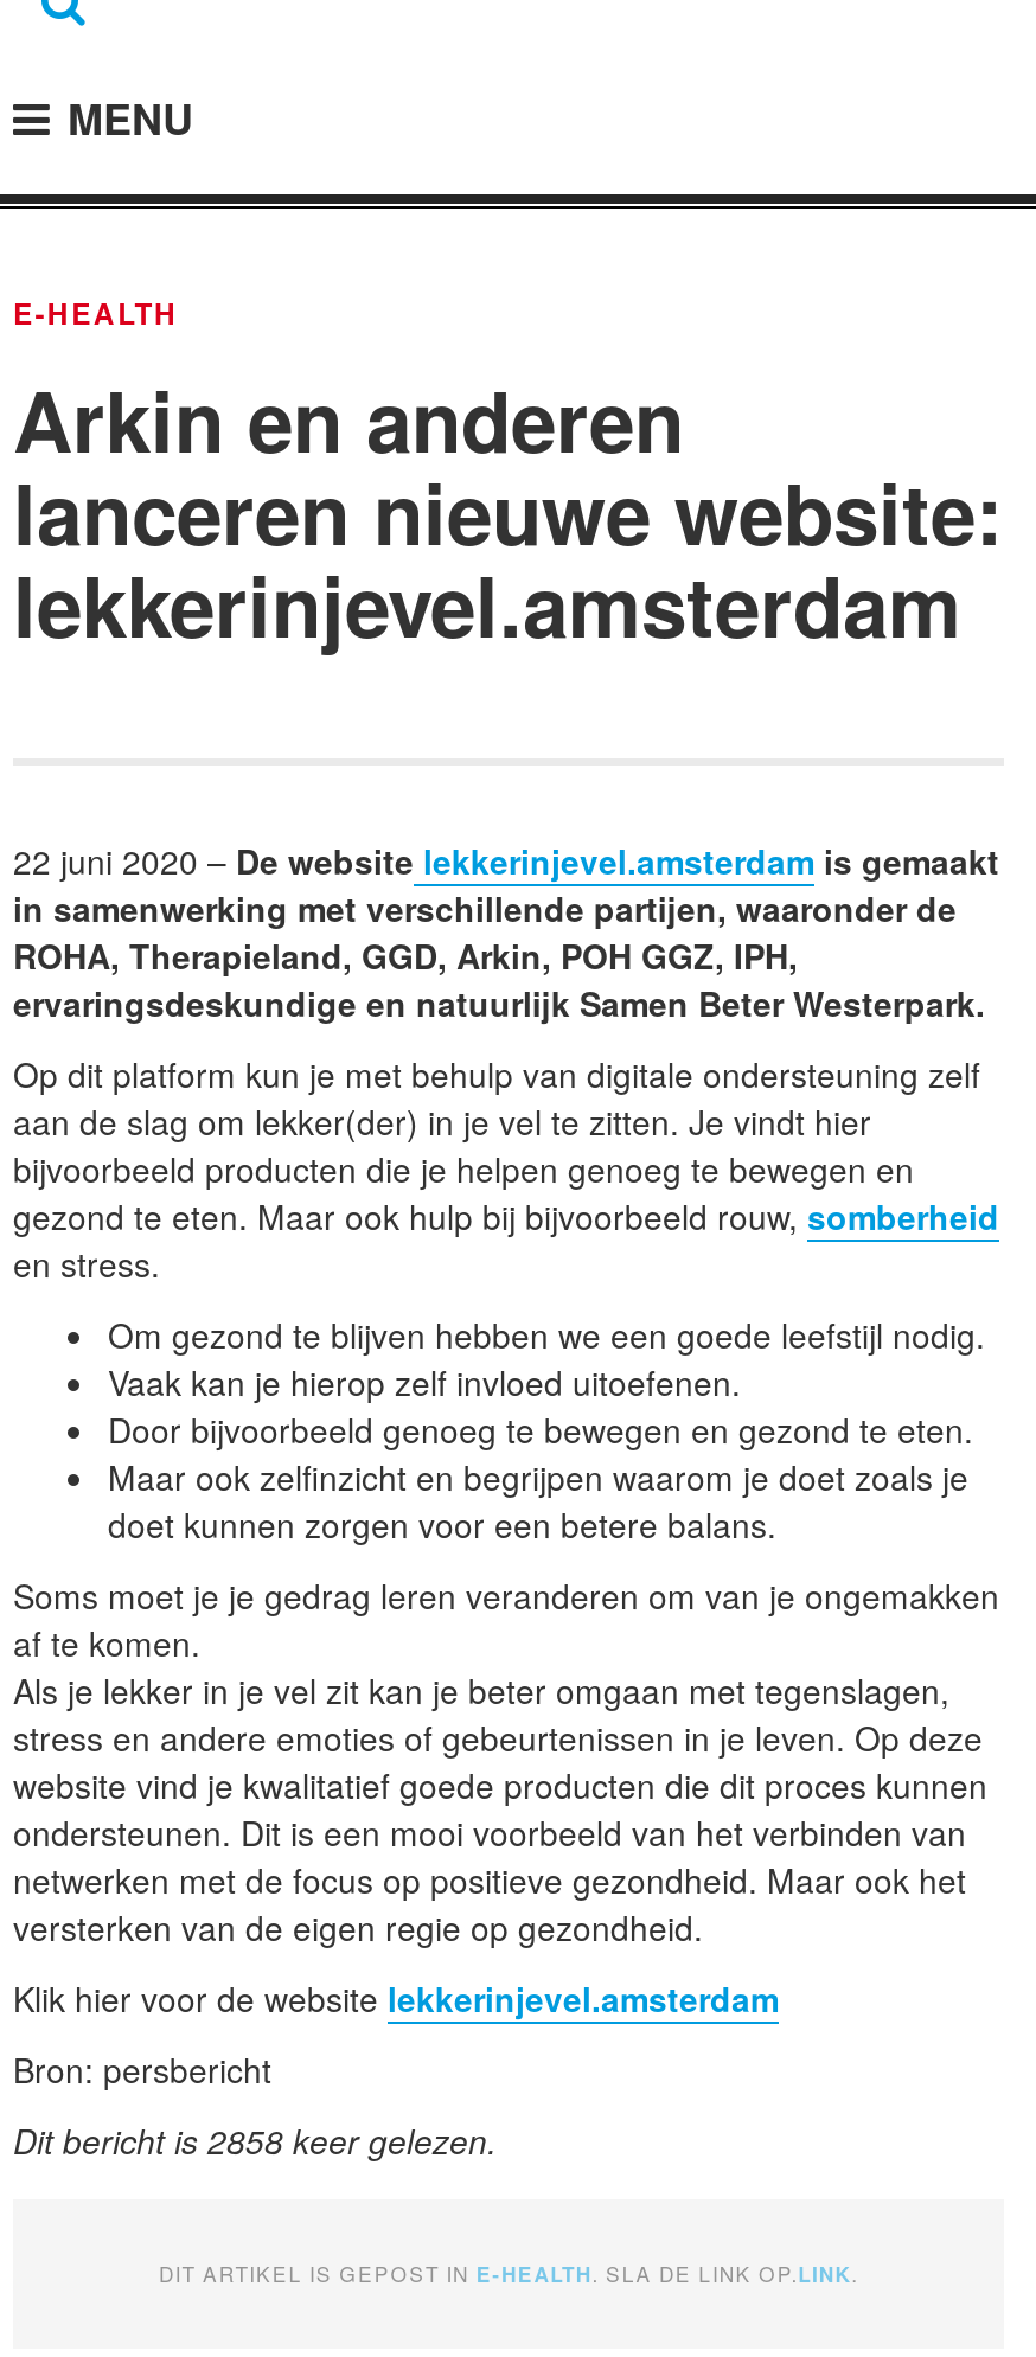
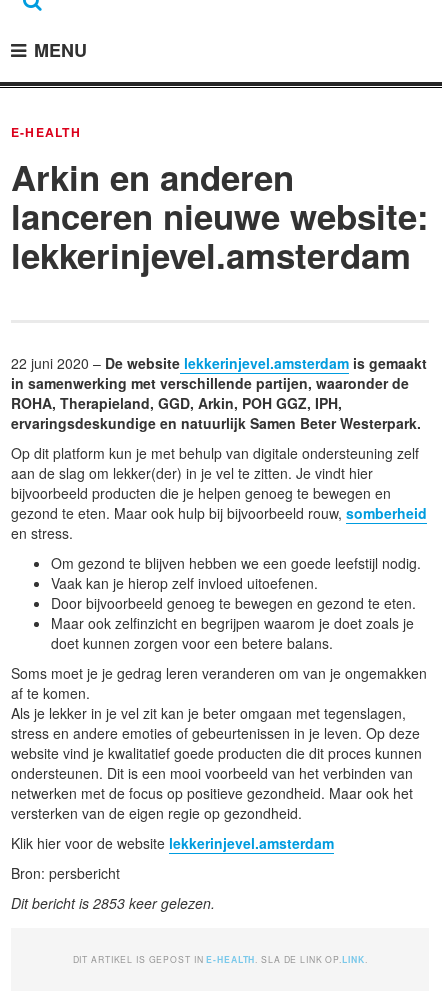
- Dit bericht is 2858 keer gelezen.
+ Dit bericht is 2853 keer gelezen.
